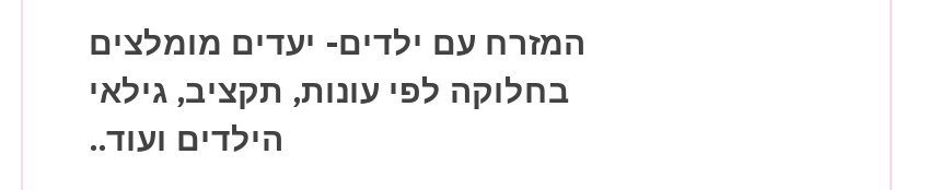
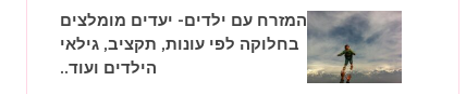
+ [image]
